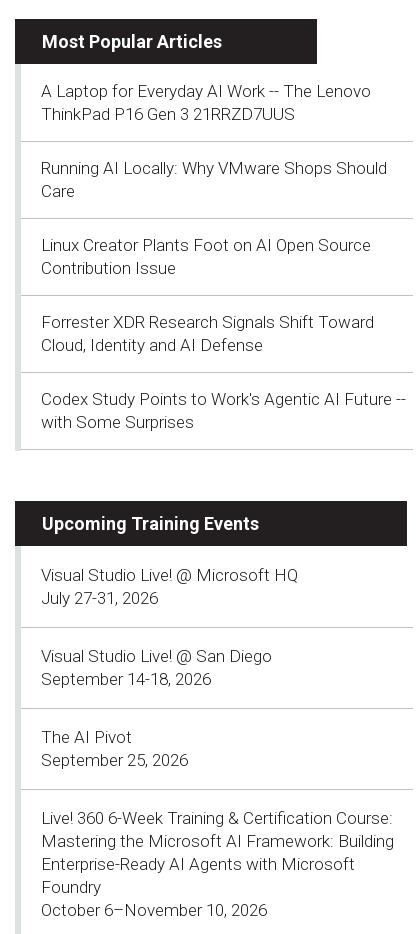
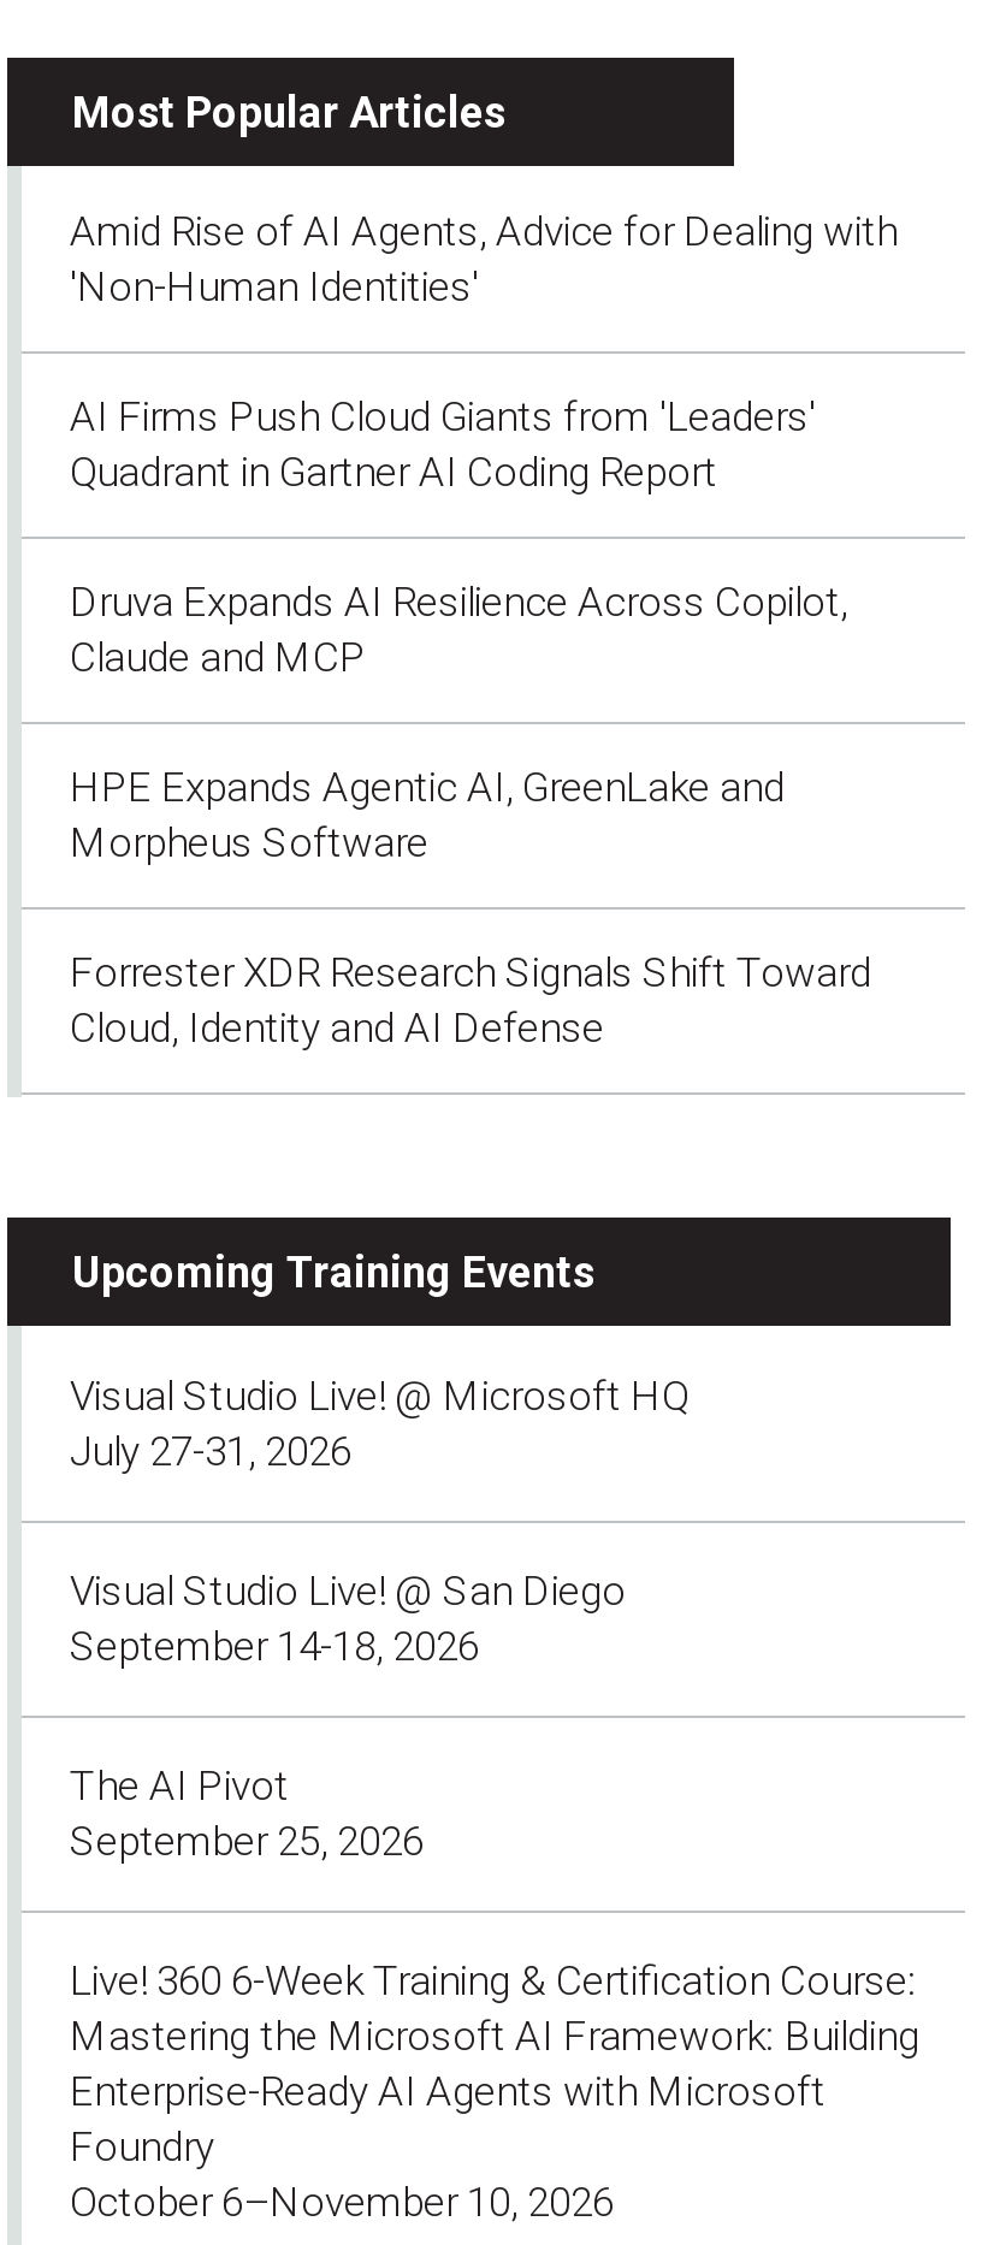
- A Laptop for Everyday AI Work -- The Lenovo
- ThinkPad P16 Gen 3 21RRZD7UUS
- Running AI Locally: Why VMware Shops Should
- Care
- Linux Creator Plants Foot on AI Open Source
- Contribution Issue
+ Amid Rise of AI Agents, Advice for Dealing with
+ 'Non-Human Identities'
+ AI Firms Push Cloud Giants from 'Leaders'
+ Quadrant in Gartner AI Coding Report
+ Druva Expands AI Resilience Across Copilot,
+ Claude and MCP
+ HPE Expands Agentic AI, GreenLake and
+ Morpheus Software

moved down: Forrester XDR Research Signals Shift Toward | Cloud, Identity and AI Defense

- Codex Study Points to Work's Agentic AI Future --
- with Some Surprises
